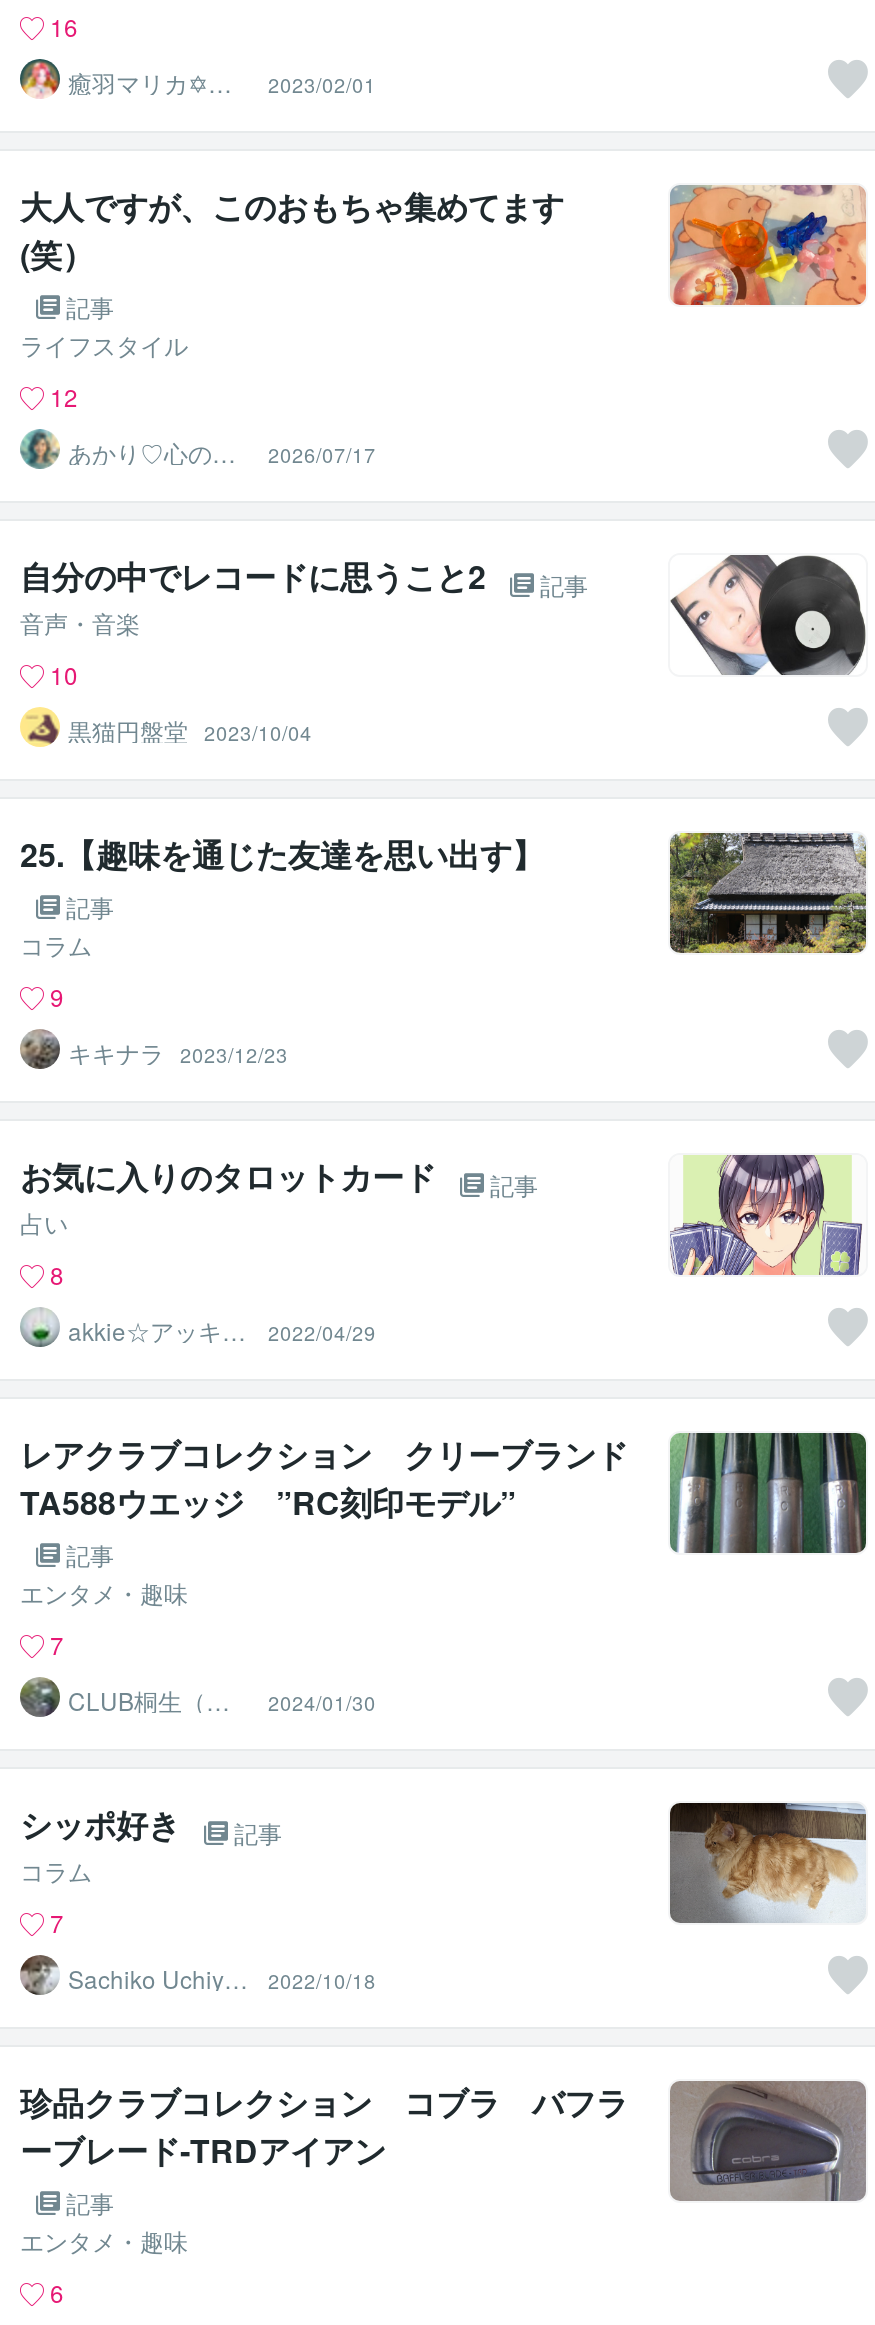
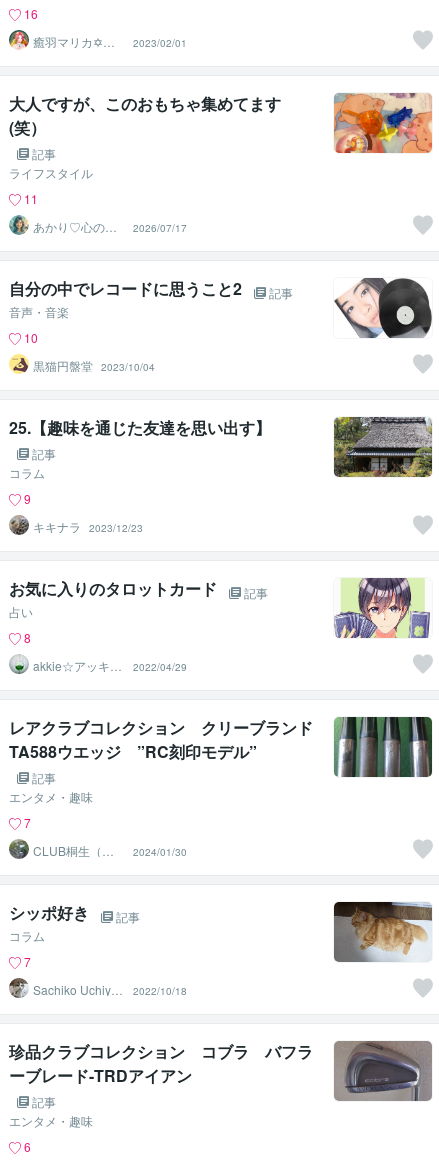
- 12
+ 11
